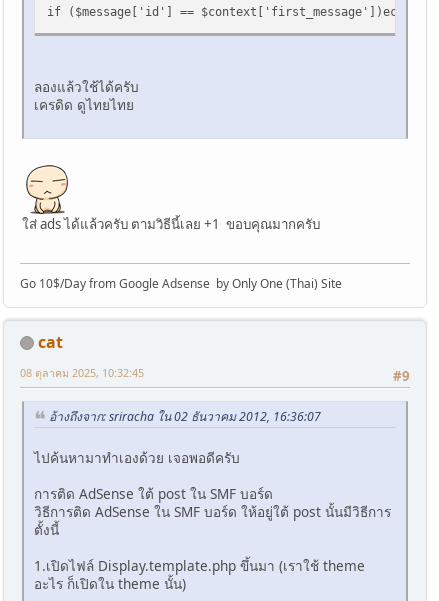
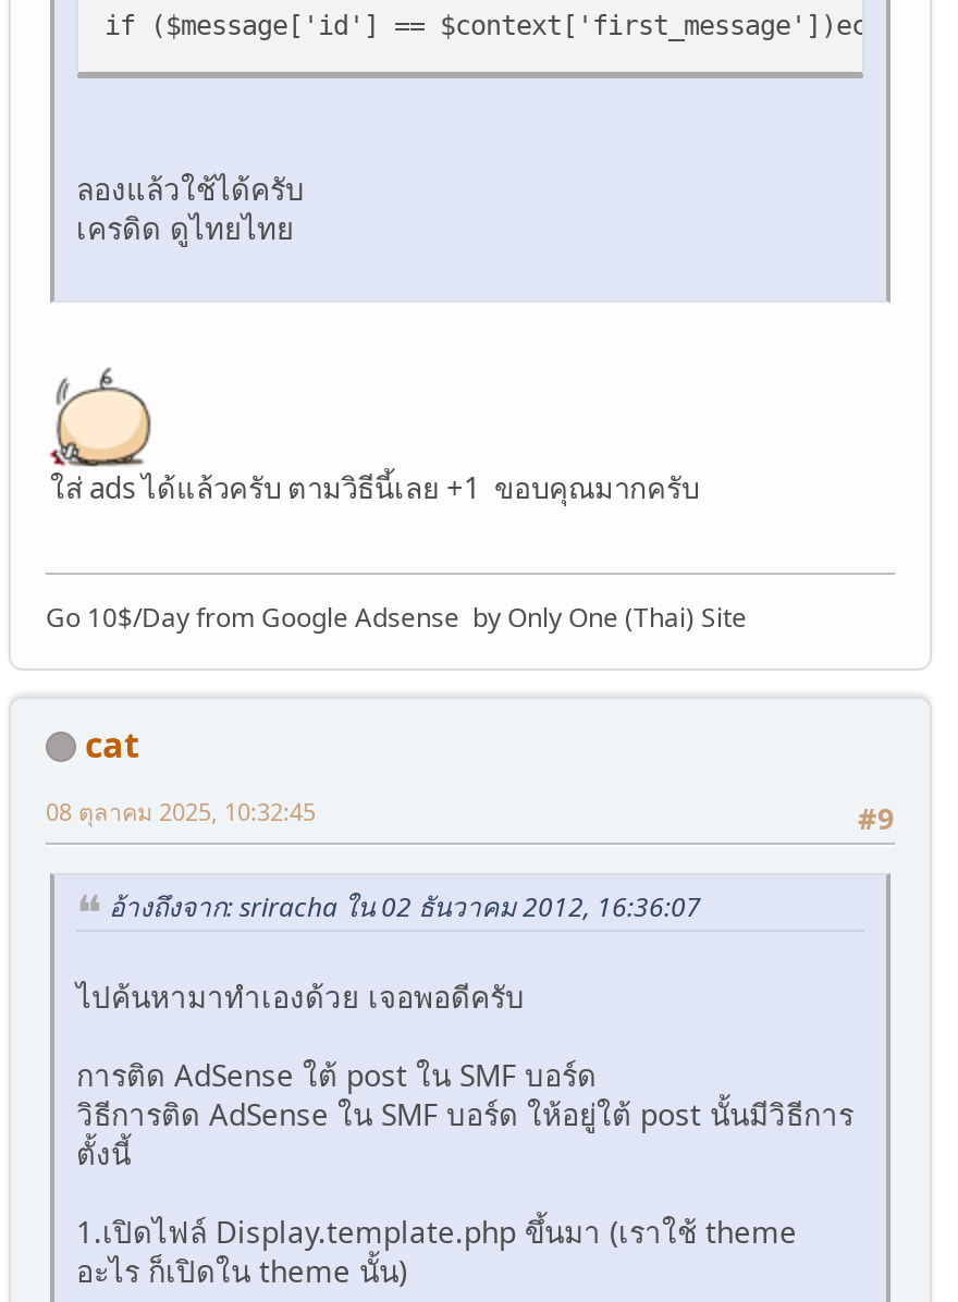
- [image]
+ [image]
